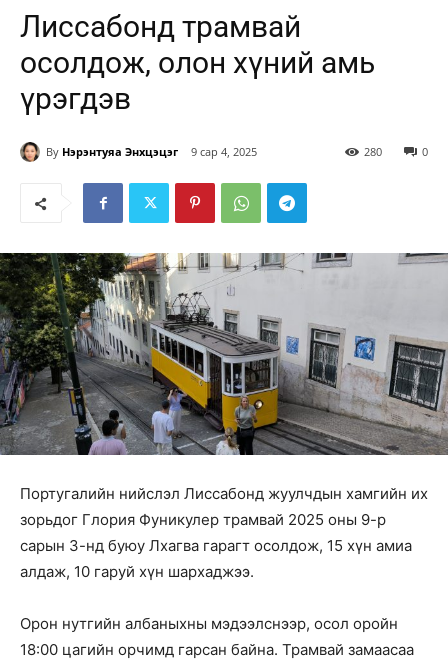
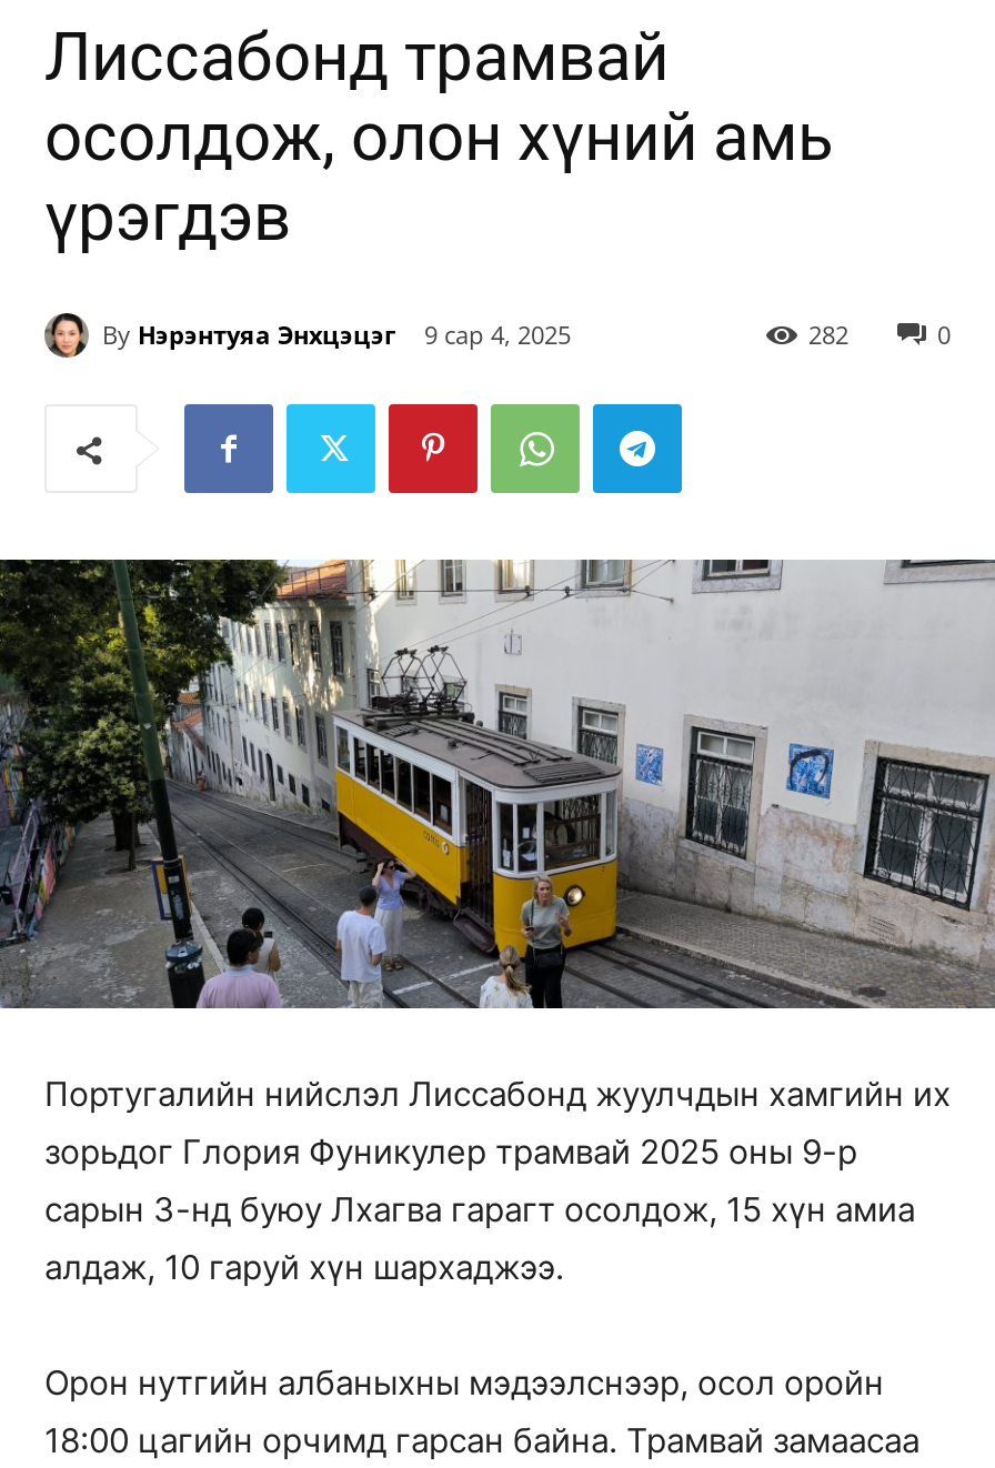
- 280
+ 282
